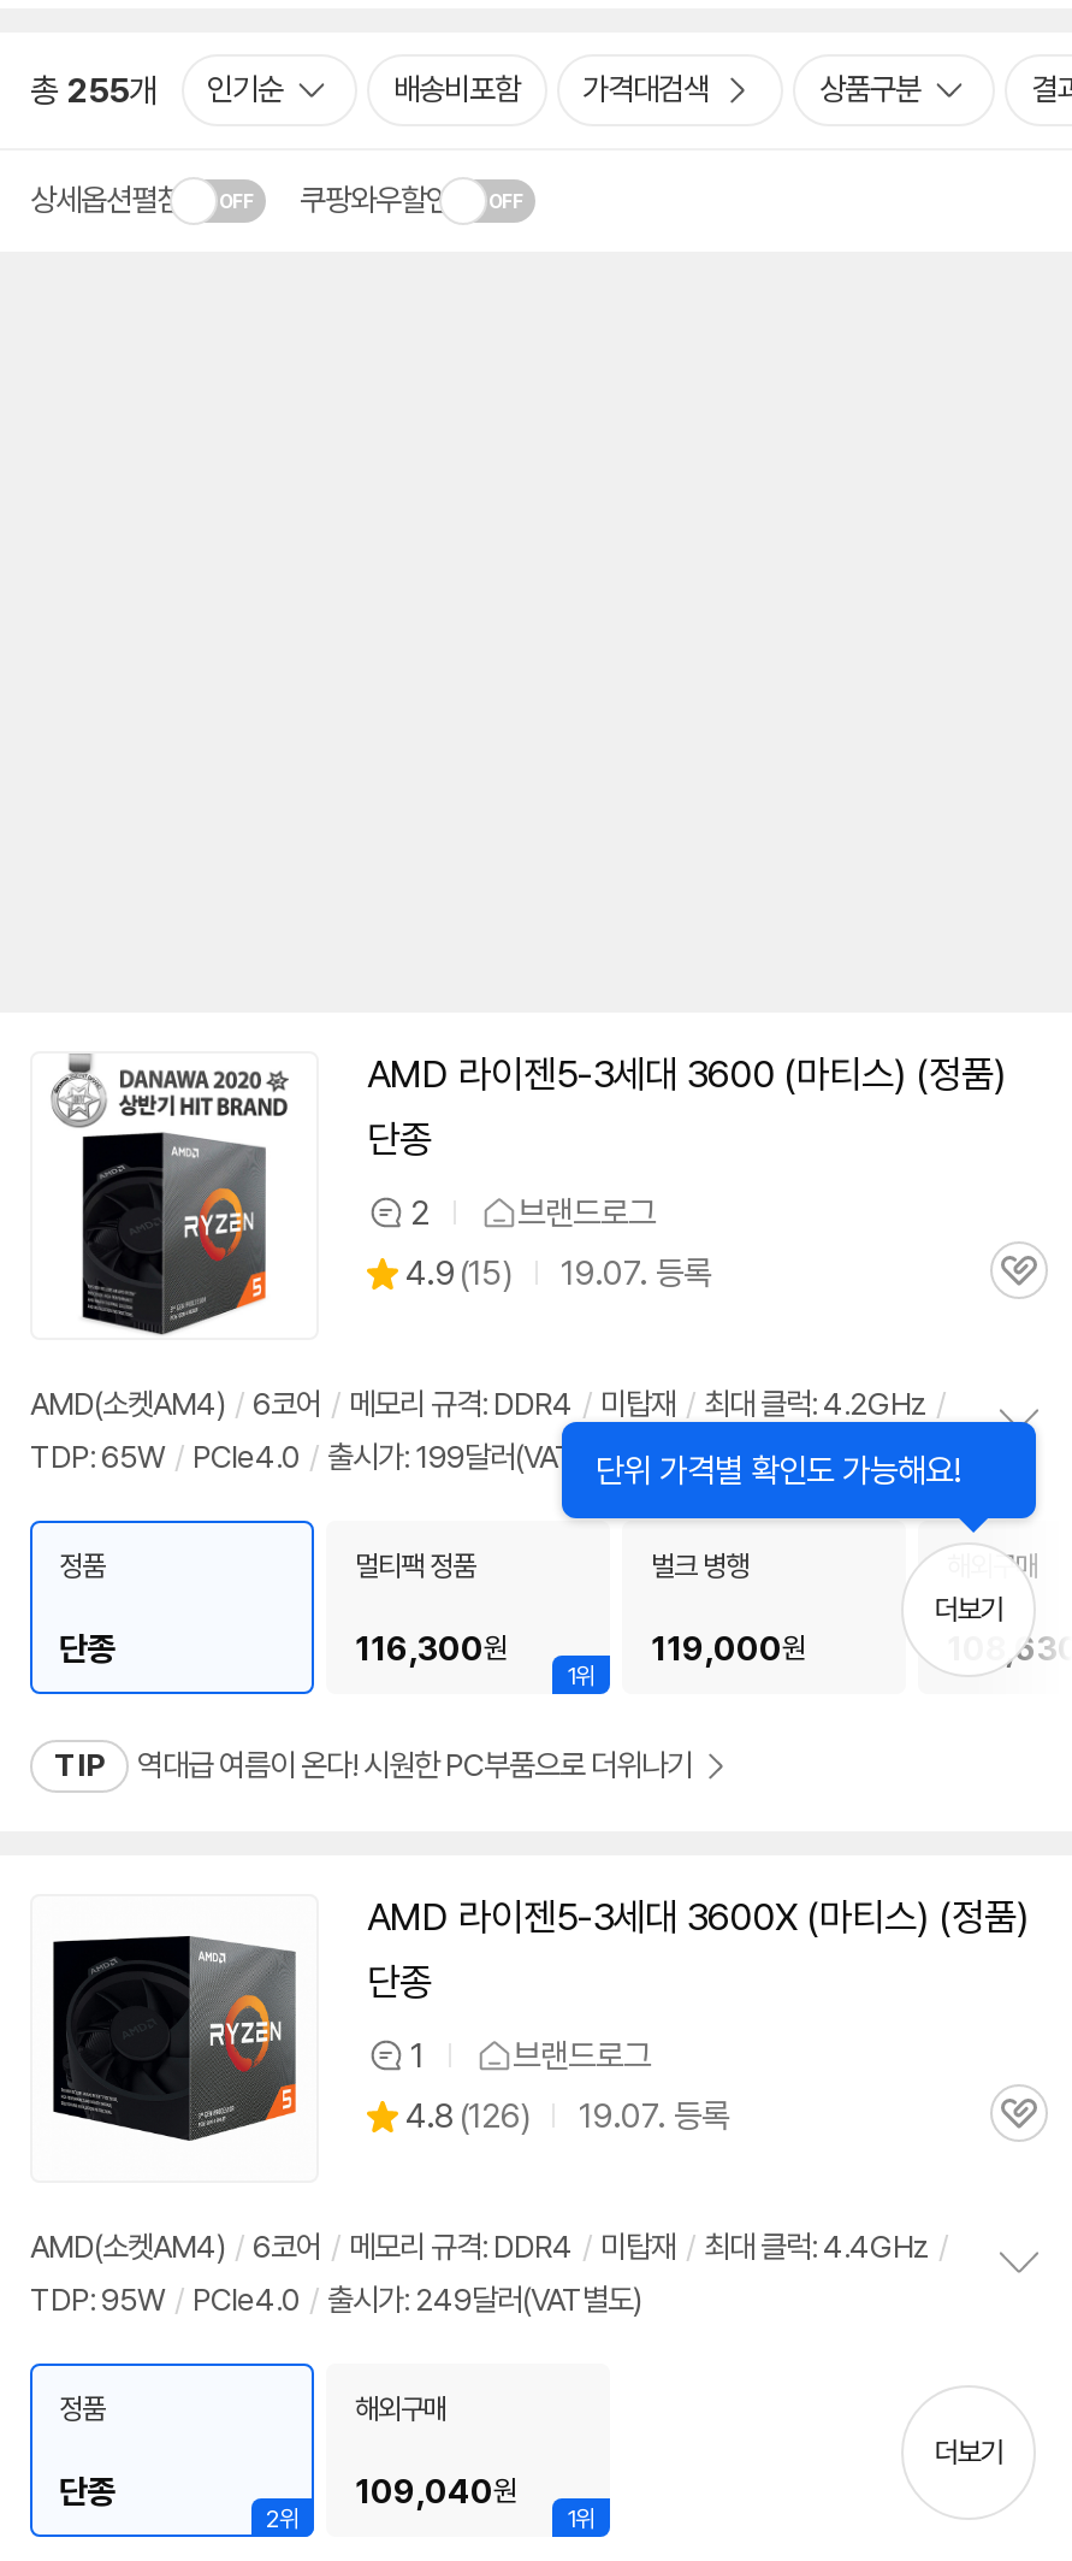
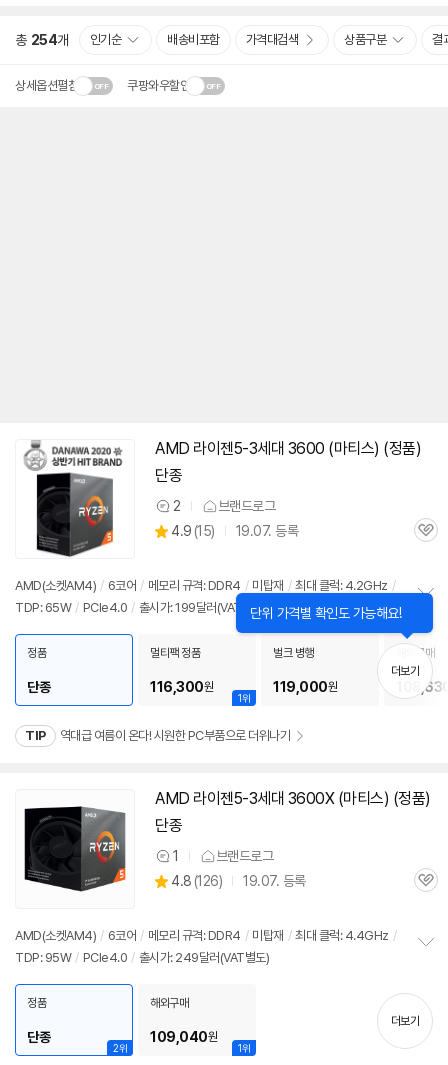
- 총 255개 인기순
+ 총 254개 인기순
